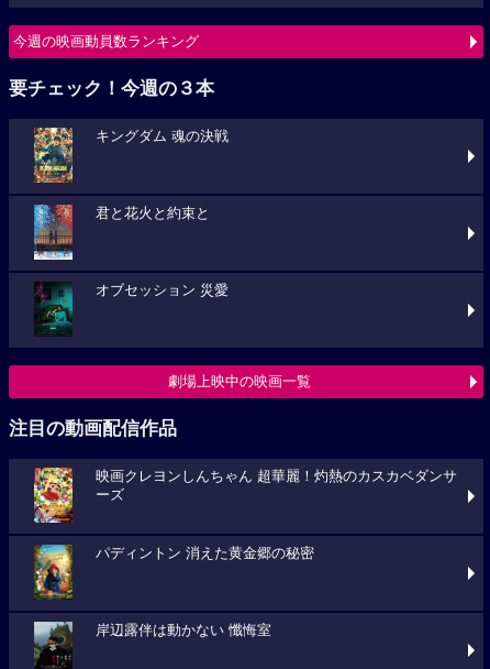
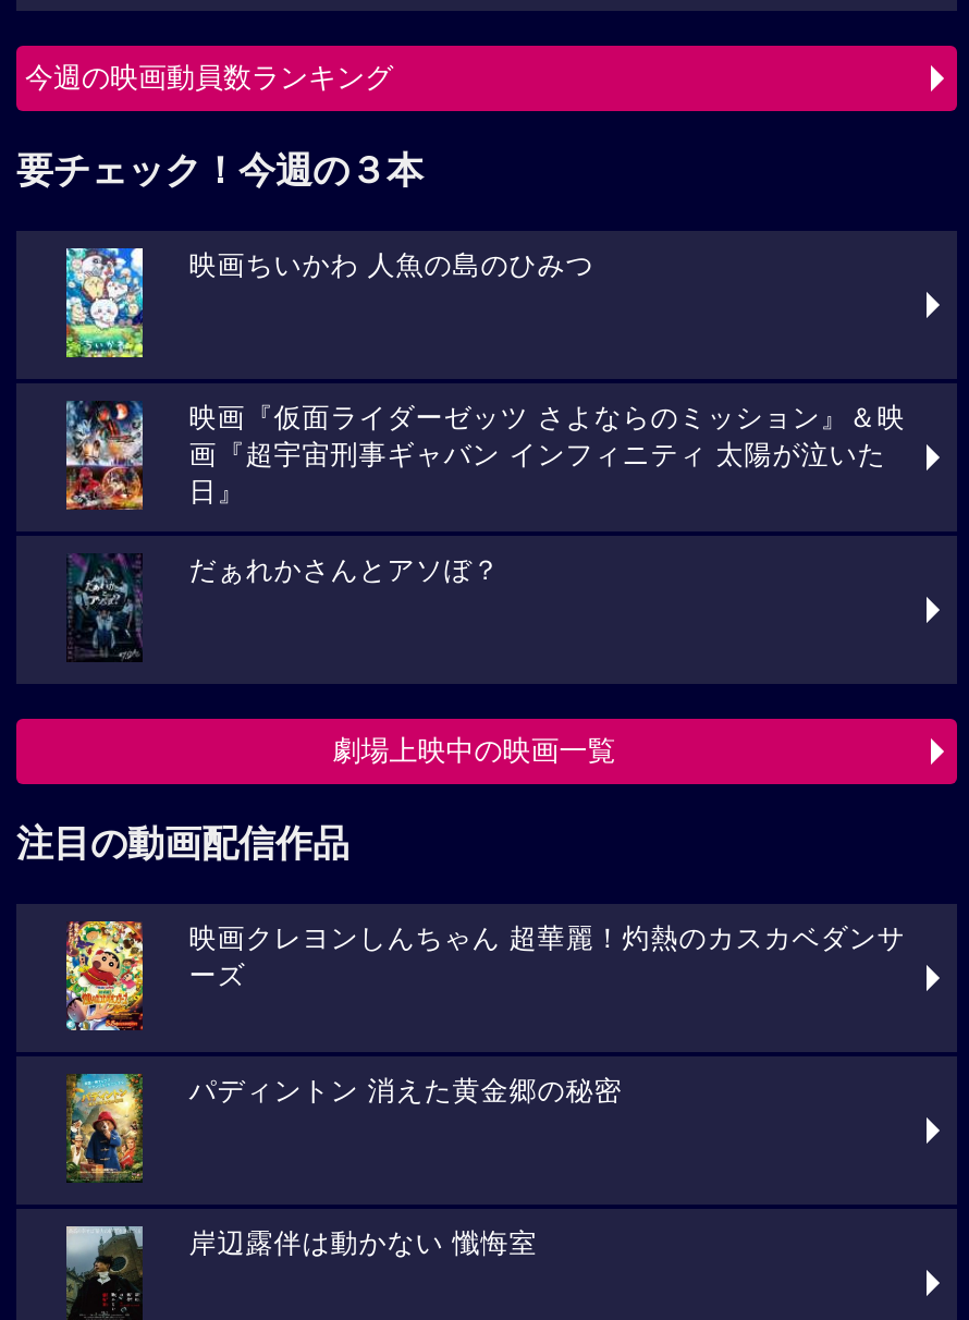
- [image]
- キングダム 魂の決戦
+ [image]
+ 映画ちいかわ 人魚の島のひみつ

- [image]
- 君と花火と約束と
+ [image]
+ 映画『仮面ライダーゼッツ さよならのミッション』＆映
+ 画『超宇宙刑事ギャバン インフィニティ 太陽が泣いた
+ 日』

- [image]
- オブセッション 災愛
+ [image]
+ だぁれかさんとアソぼ？
